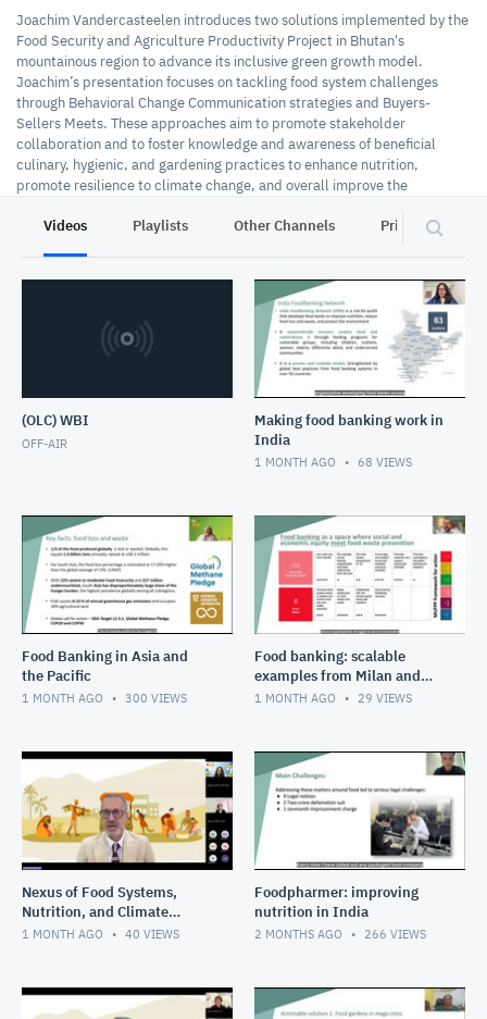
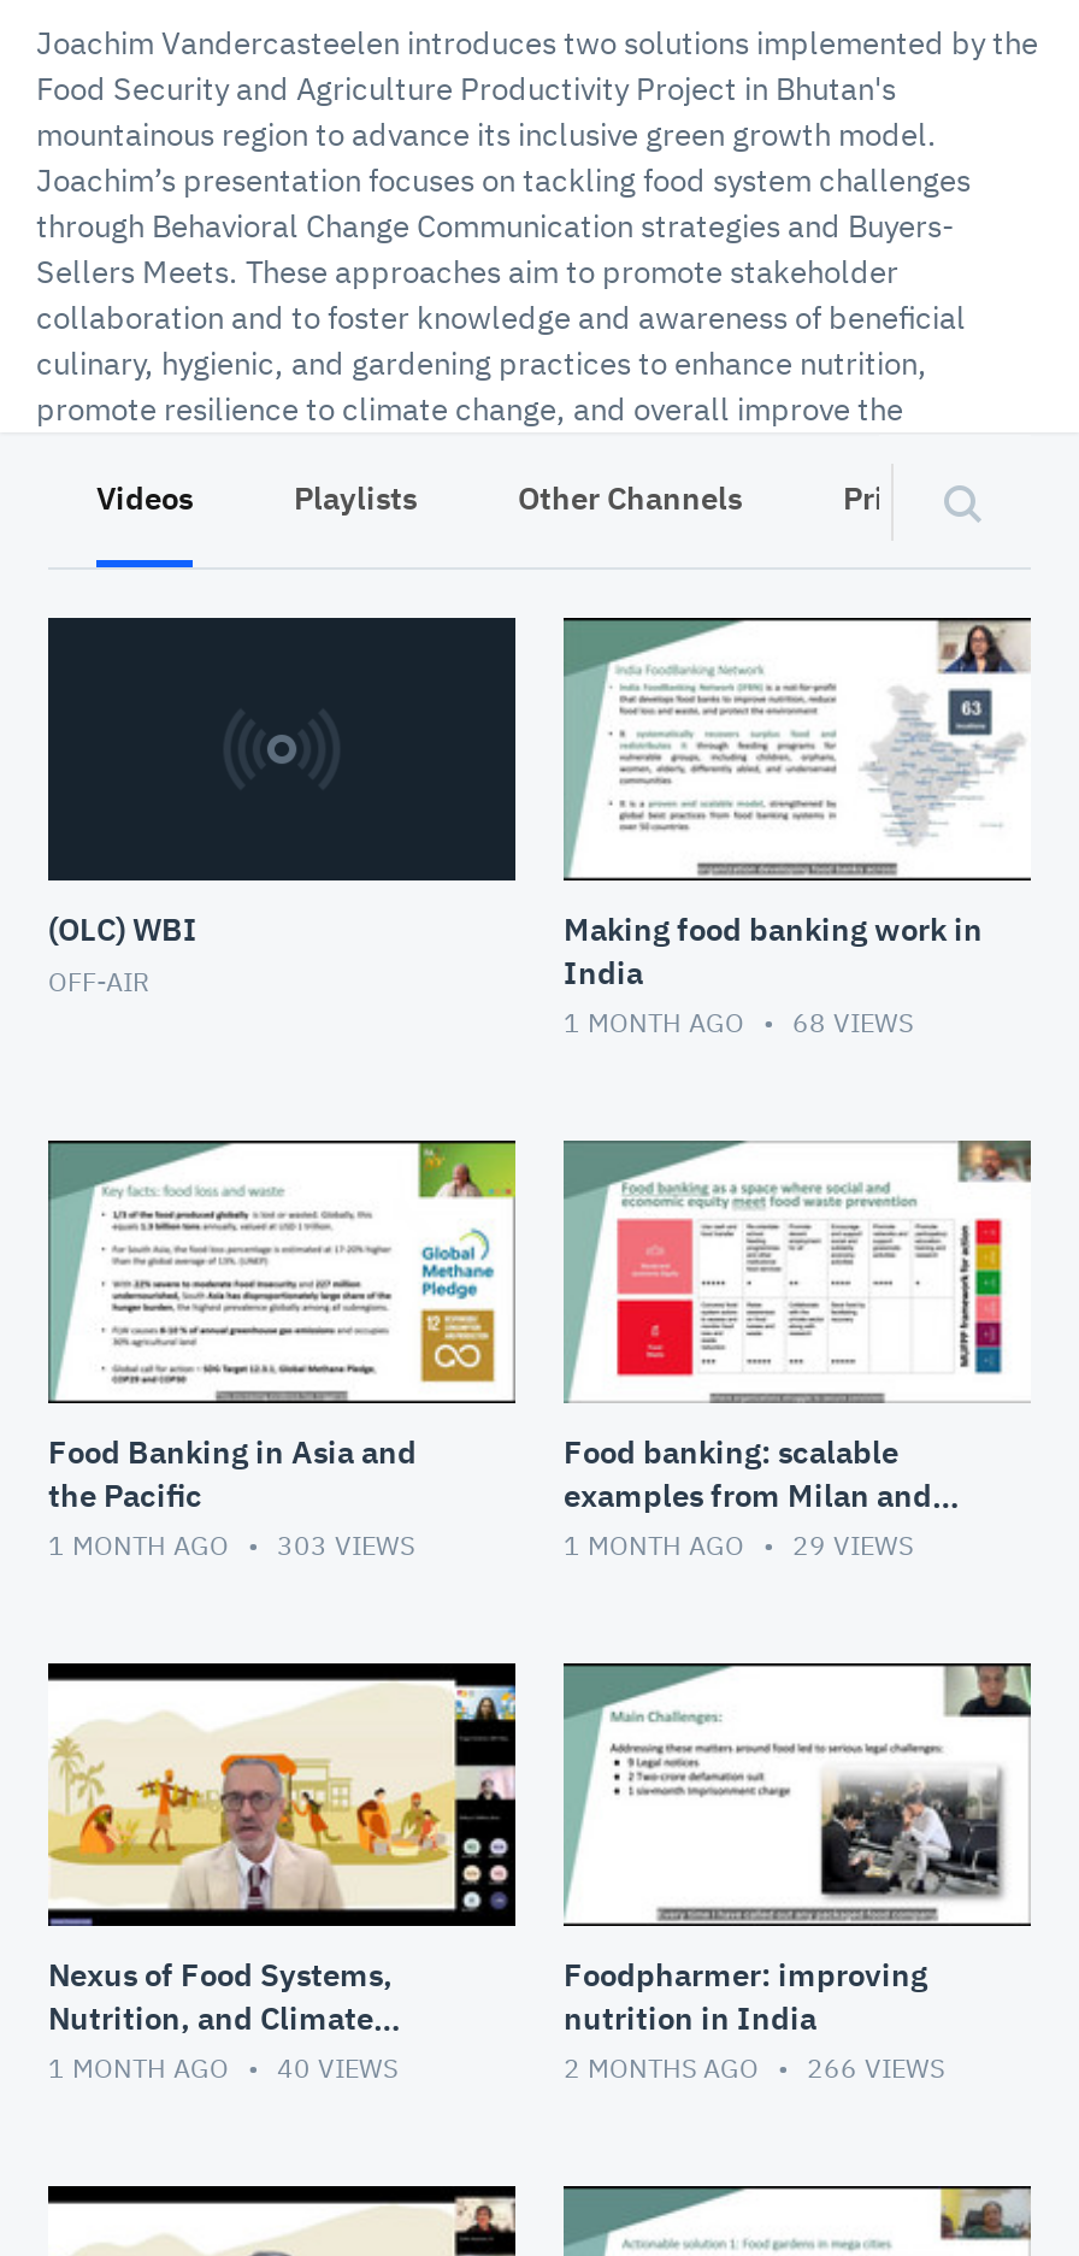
- 1 MONTH AGO 300 VIEWS
+ 1 MONTH AGO 303 VIEWS
